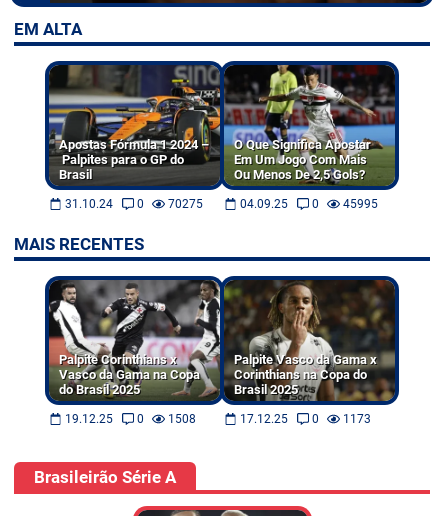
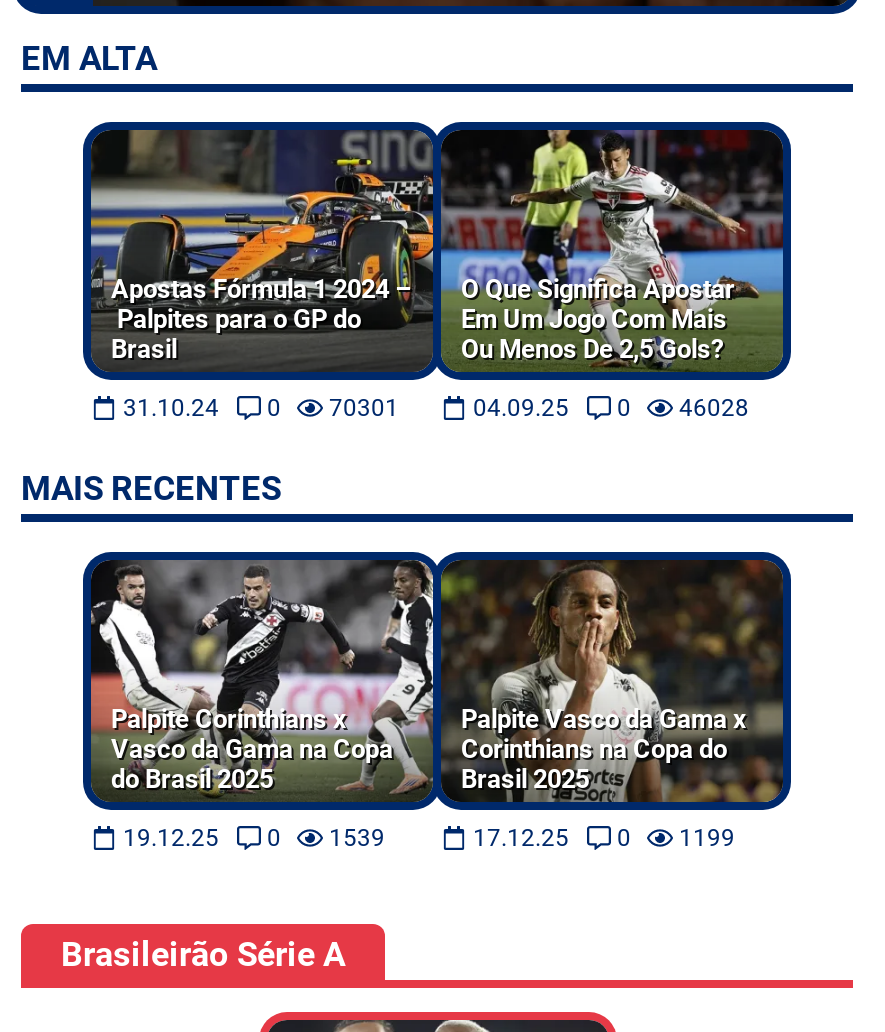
- 31.10.24 0 70275
+ 31.10.24 0 70301

- 04.09.25 0 45995
+ 04.09.25 0 46028

- 19.12.25 0 1508
+ 19.12.25 0 1539

- 17.12.25 0 1173
+ 17.12.25 0 1199
